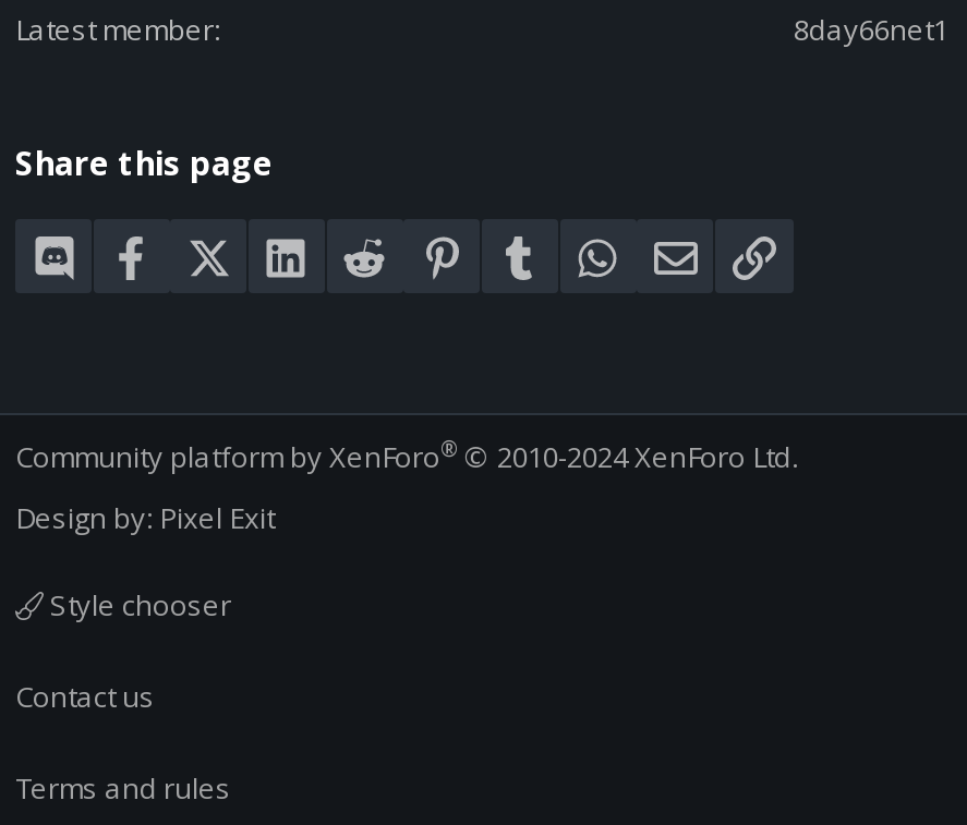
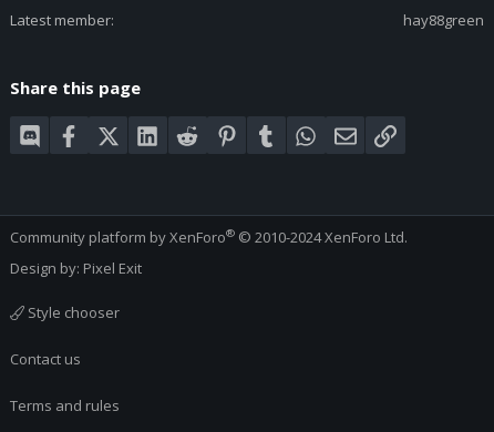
- 8day66net1
+ hay88green
